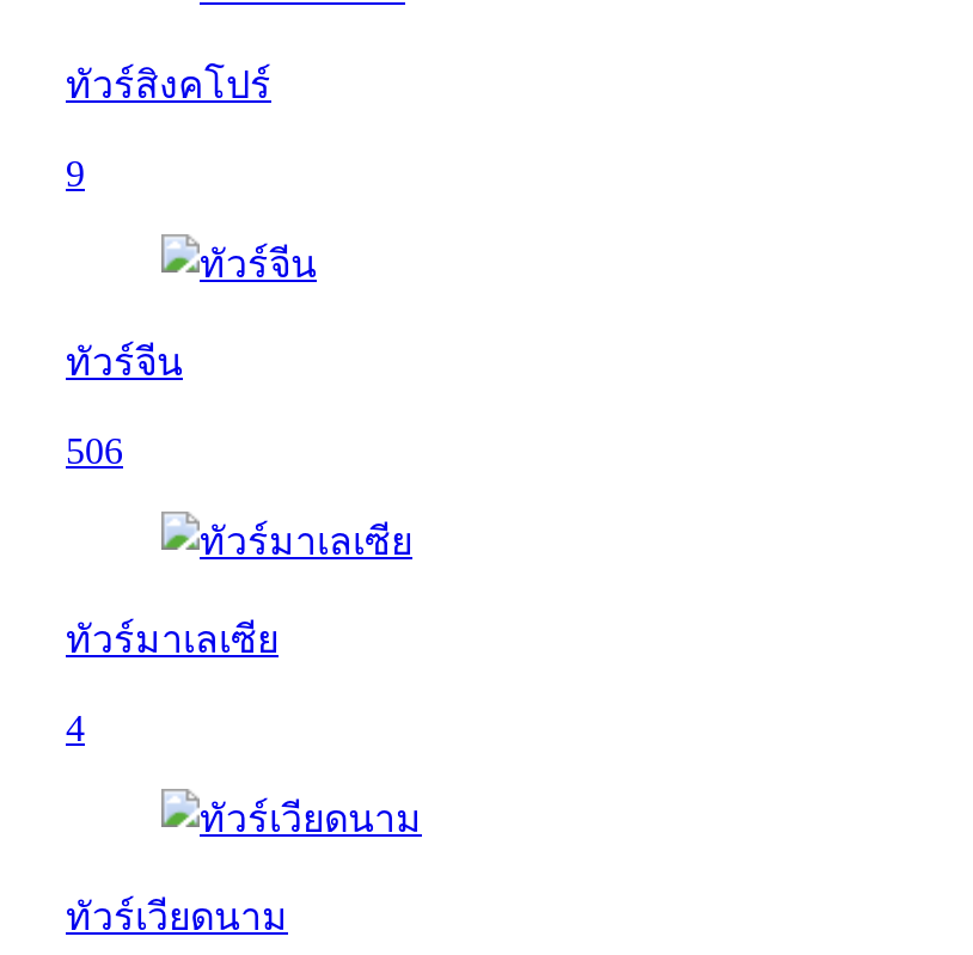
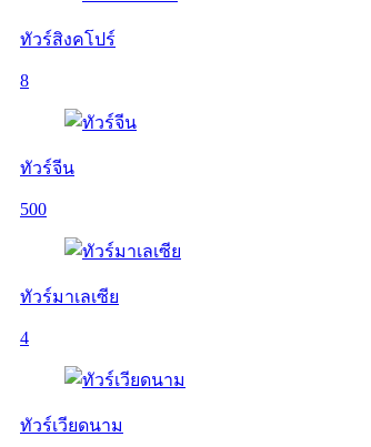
- 9
+ 8

- 506
+ 500
